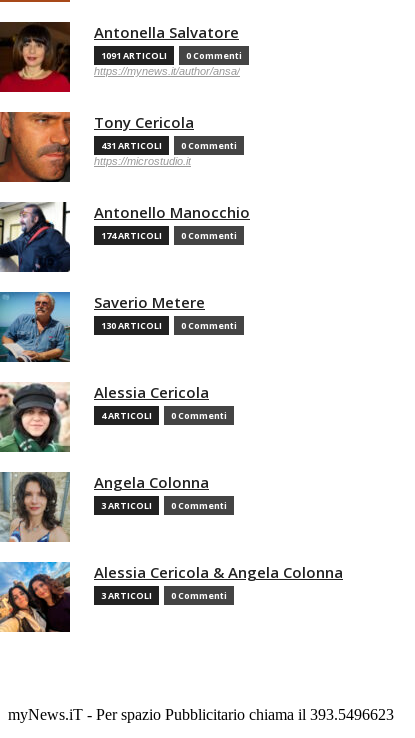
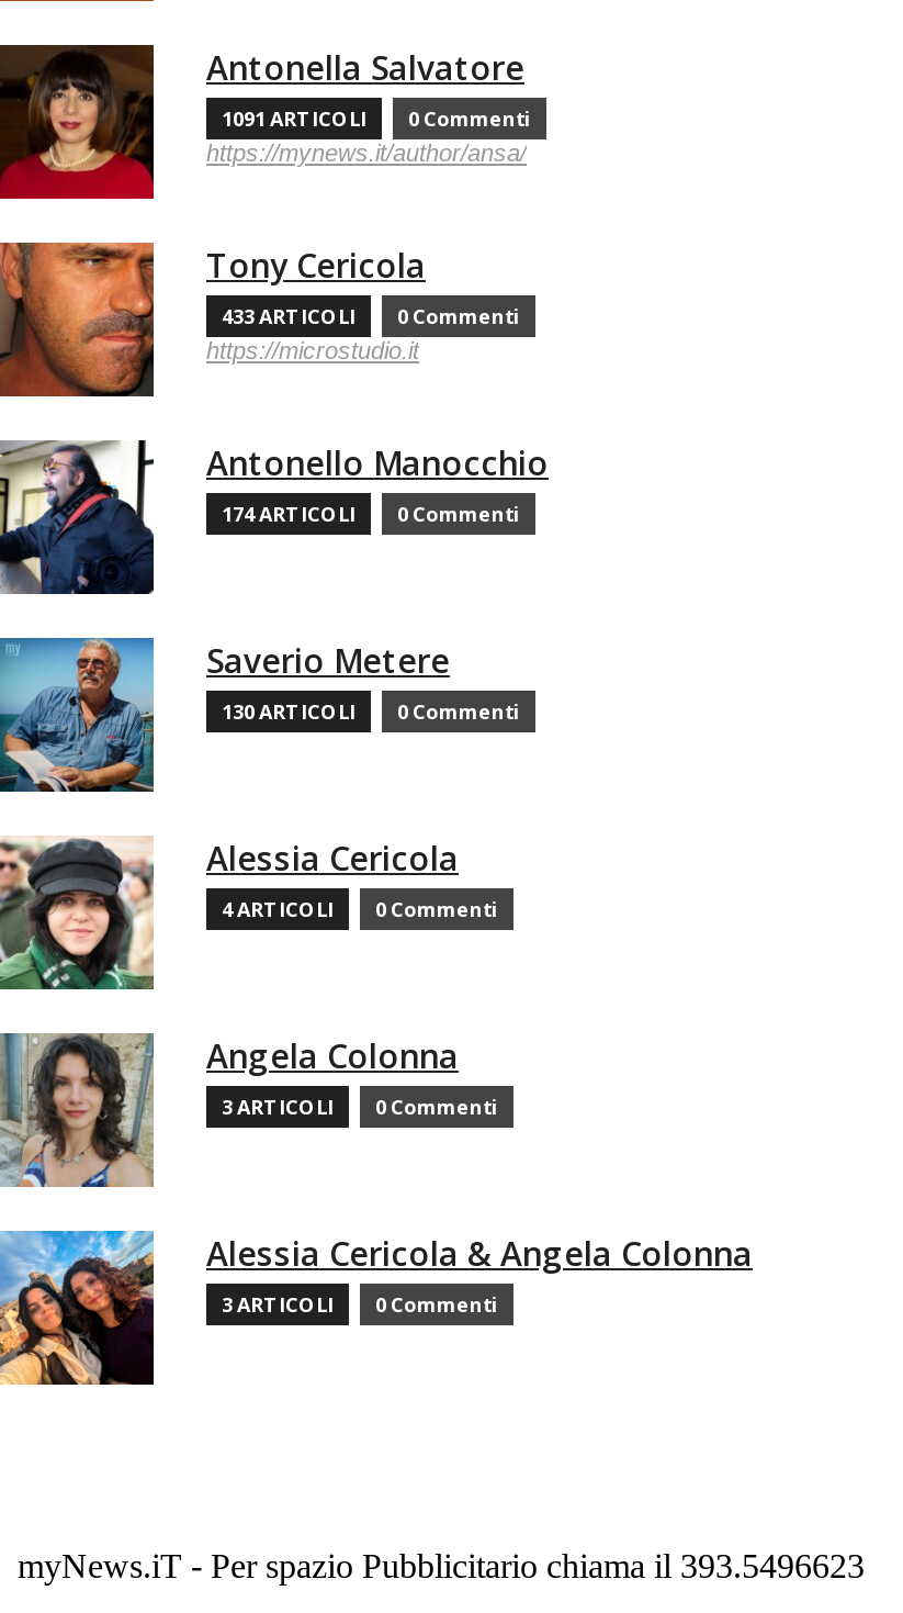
- 431 ARTICOLI 0 Commenti
+ 433 ARTICOLI 0 Commenti
